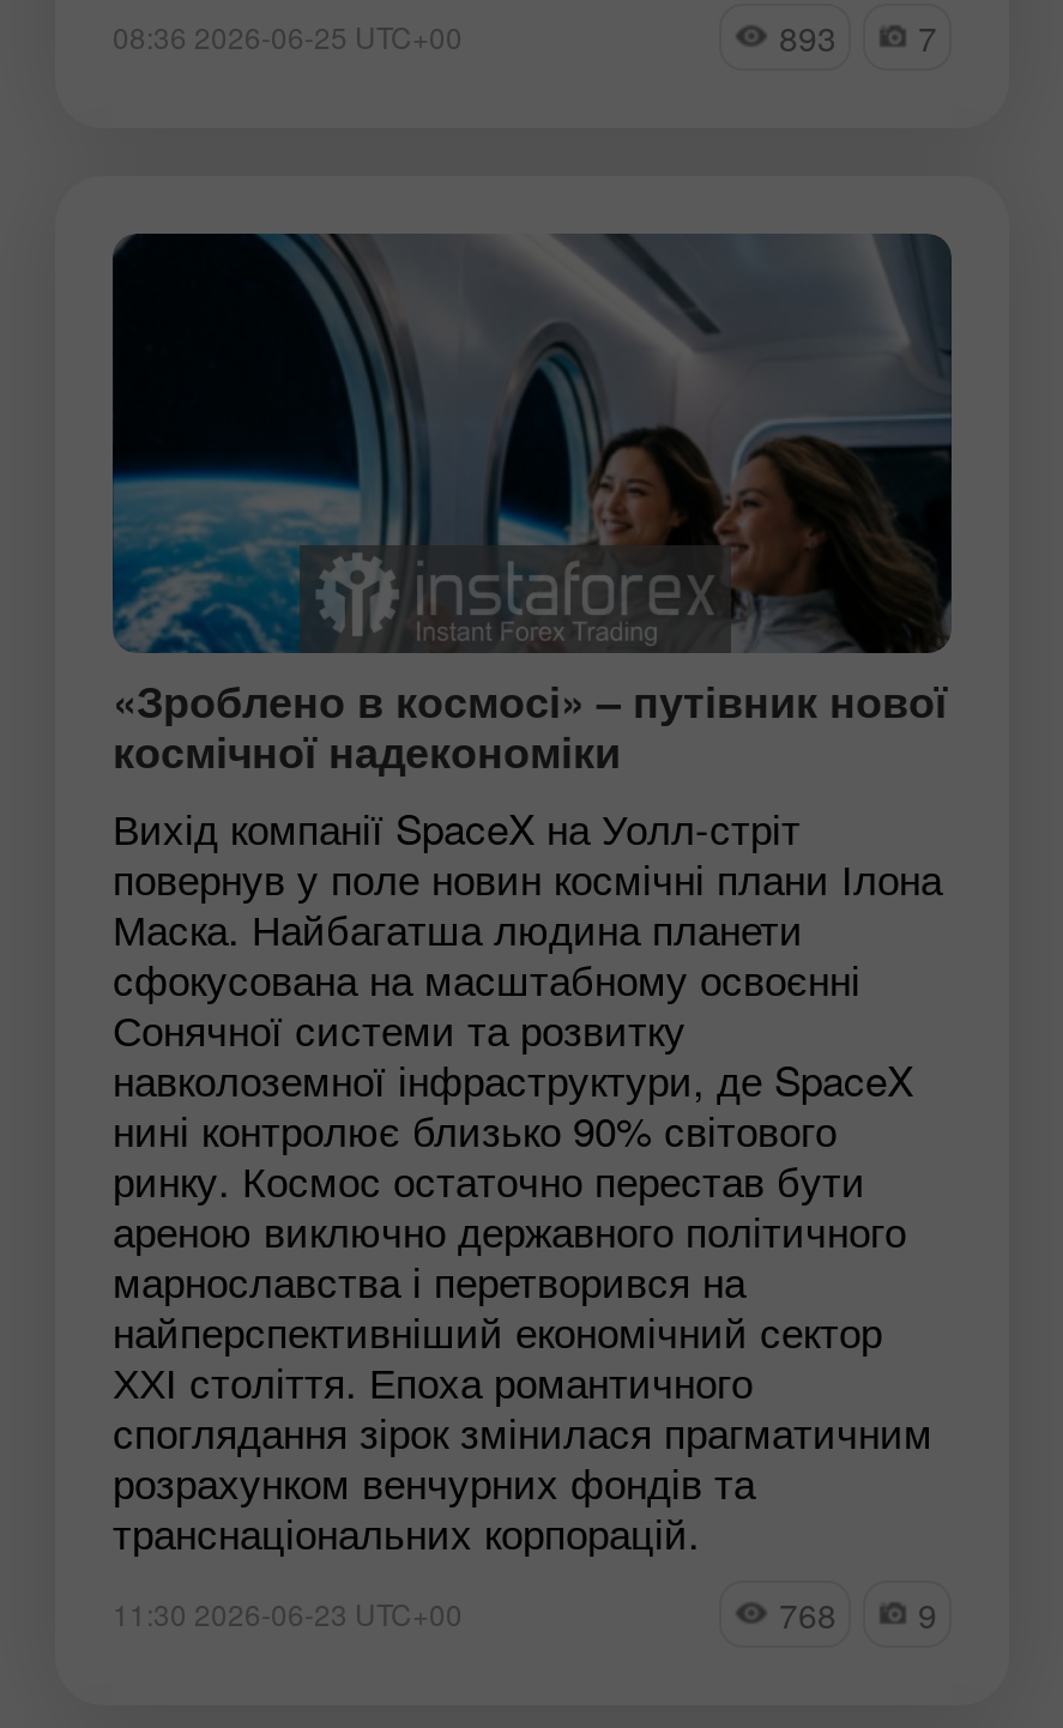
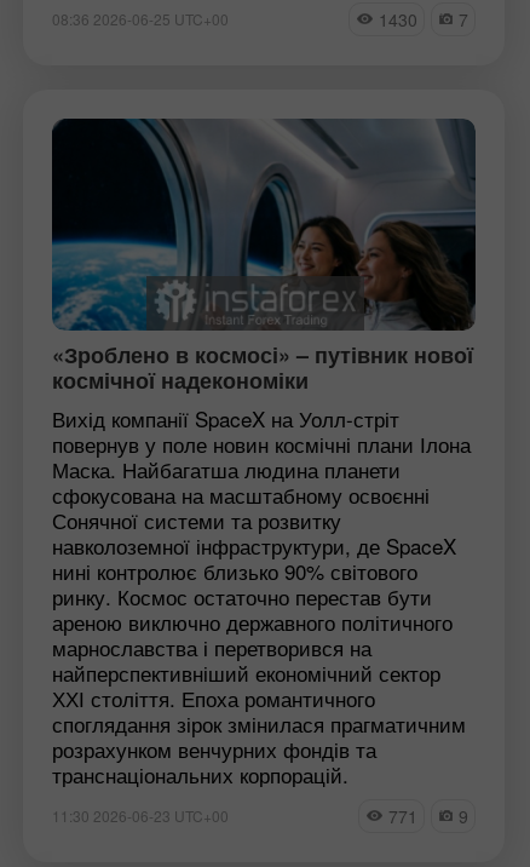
- 893 7
+ 1430 7

- 768 9
+ 771 9
